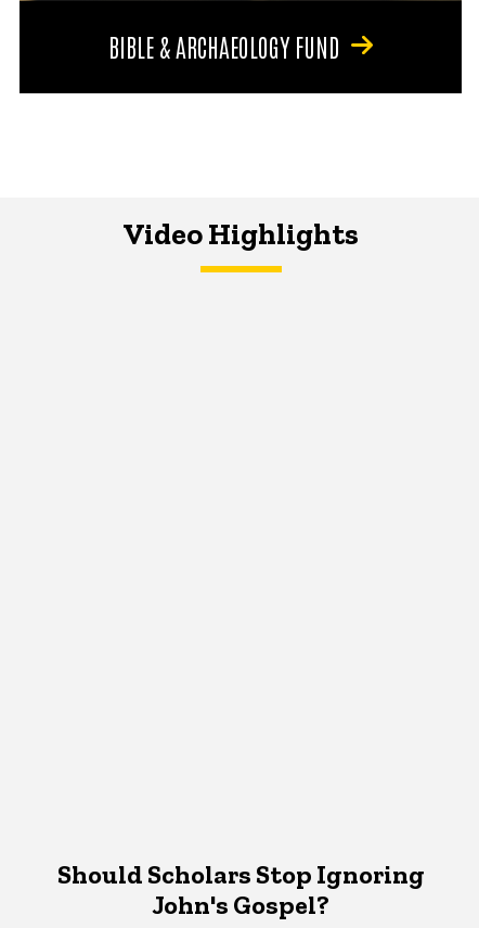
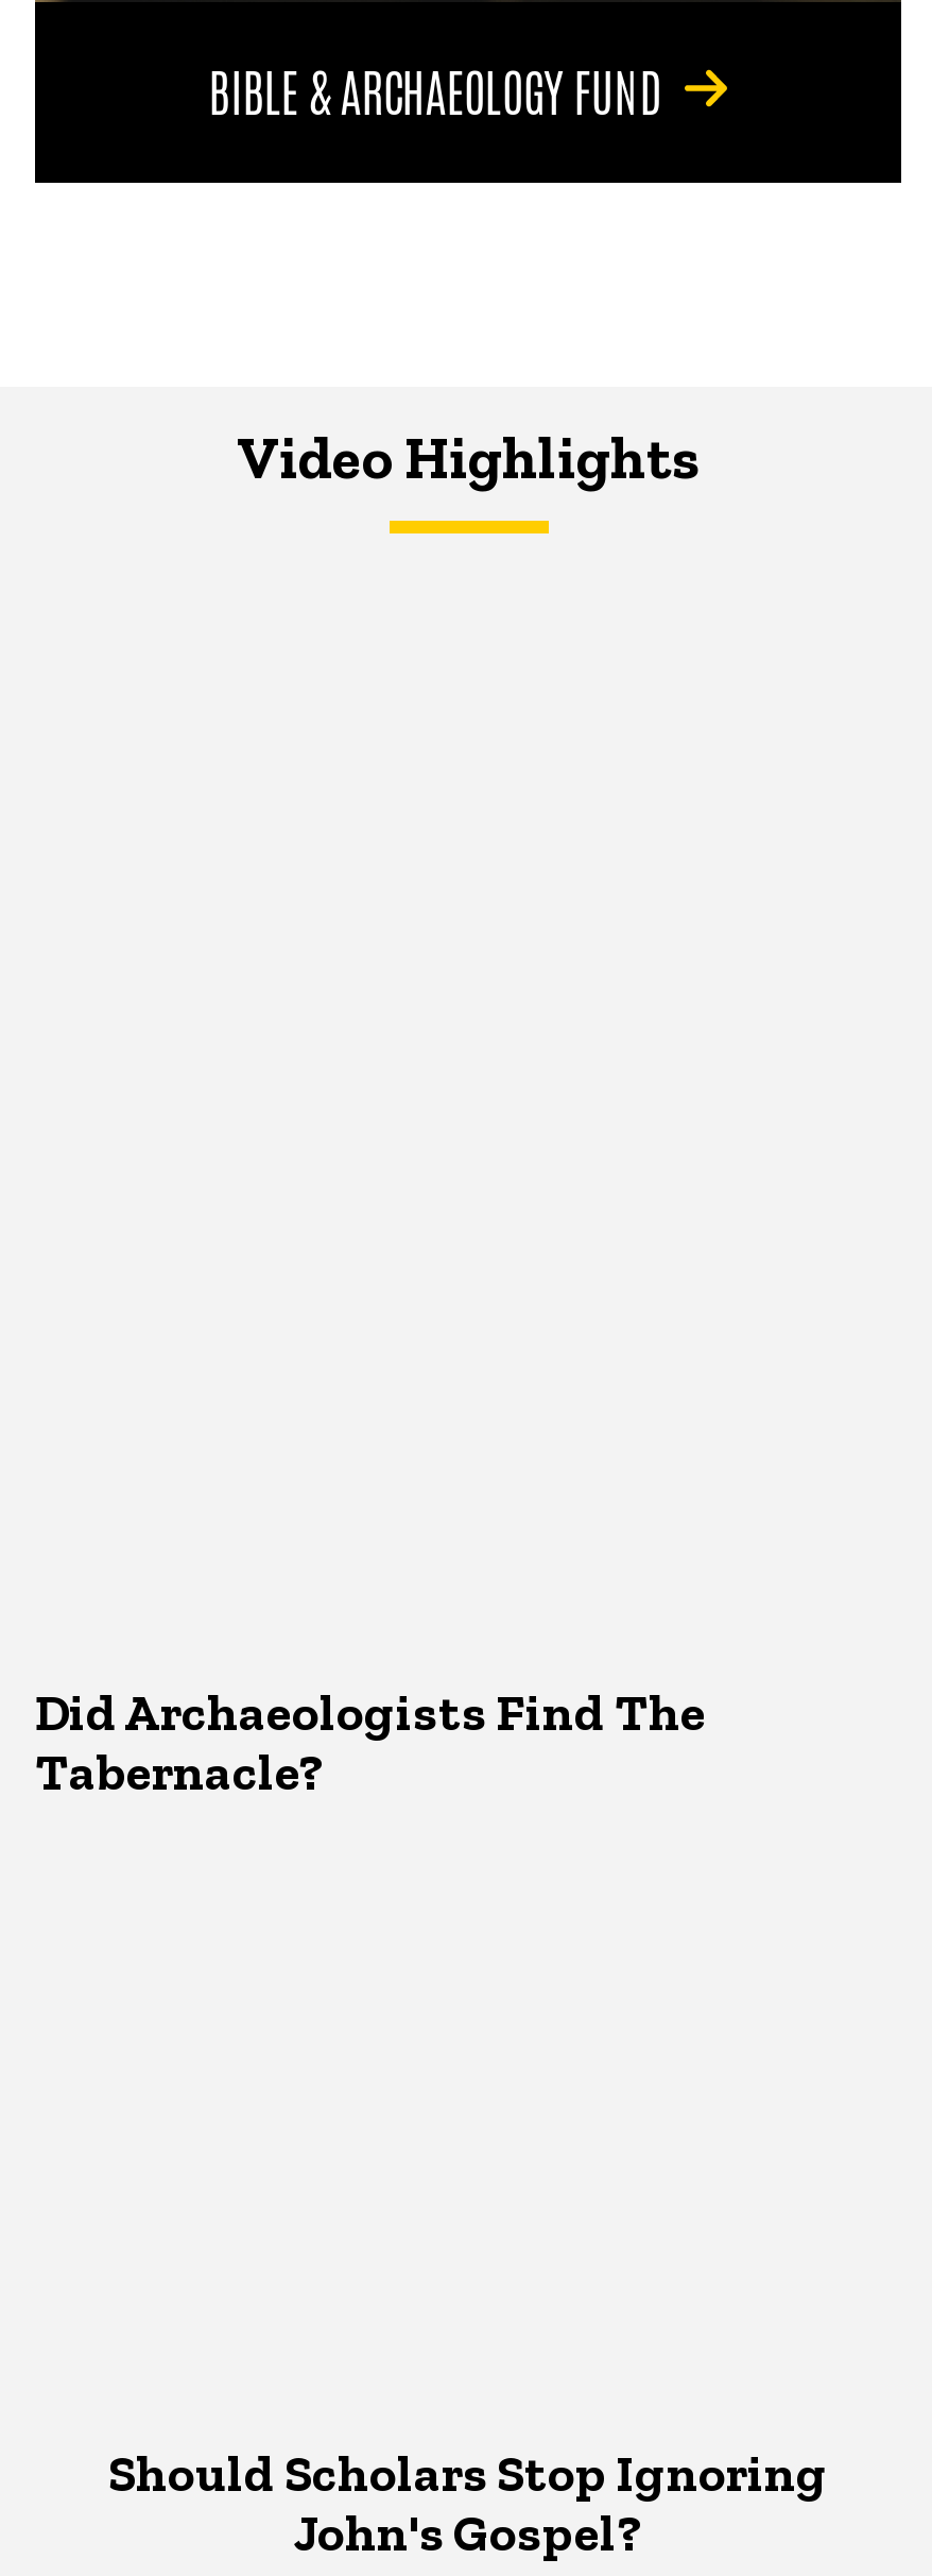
+ Did Archaeologists Find The
+ Tabernacle?
